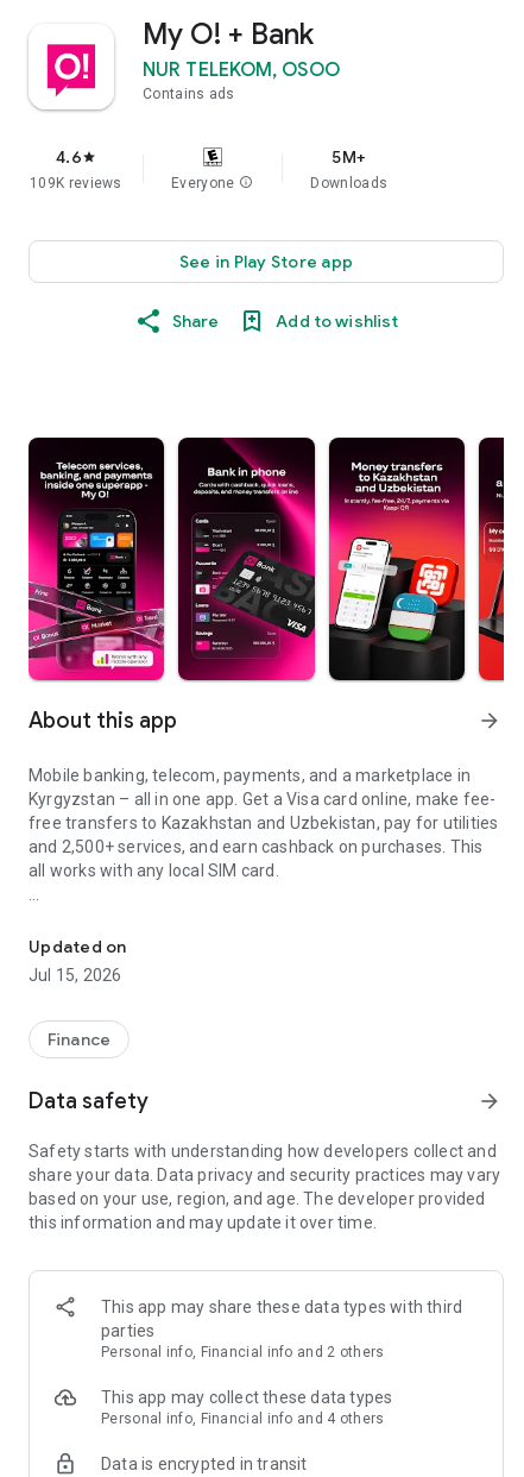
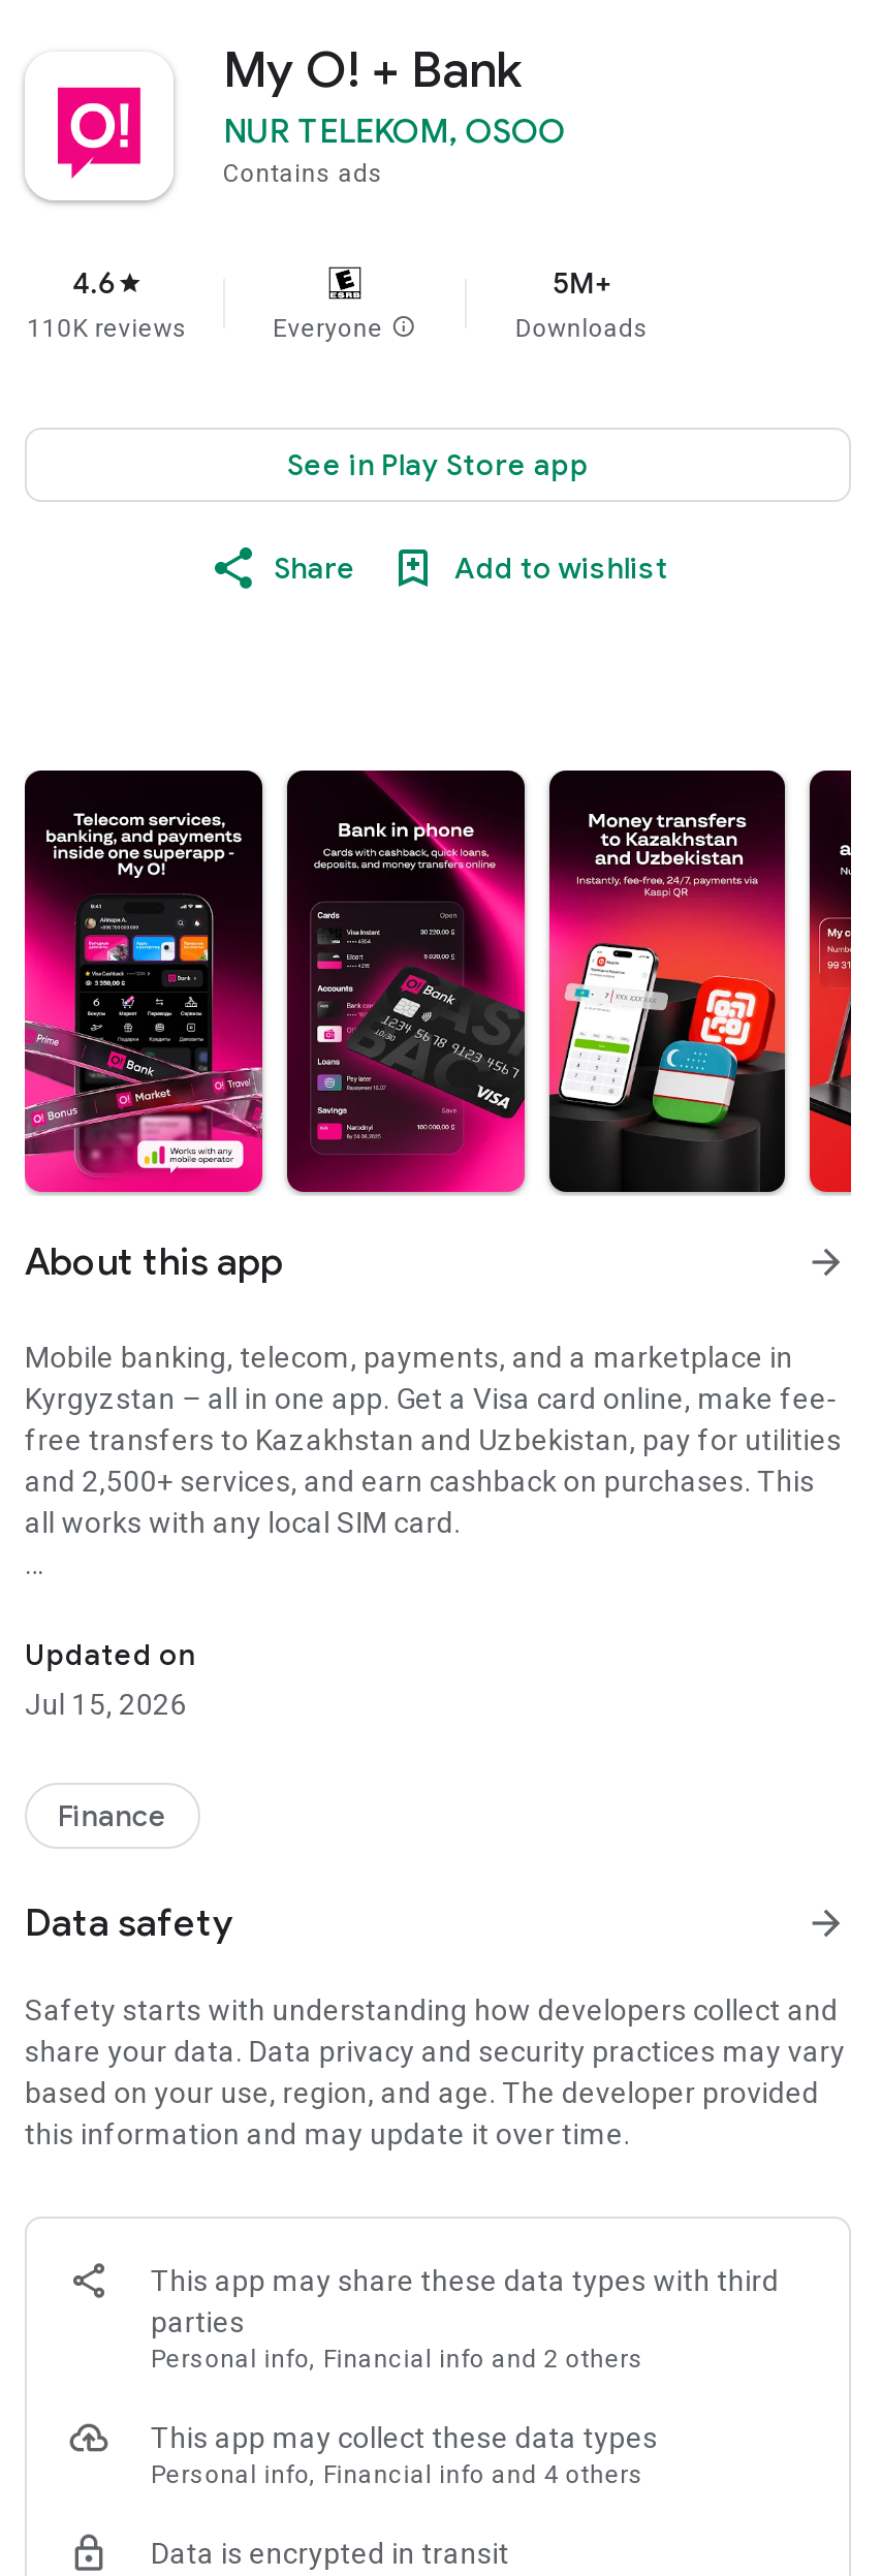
- 109K reviews
+ 110K reviews
